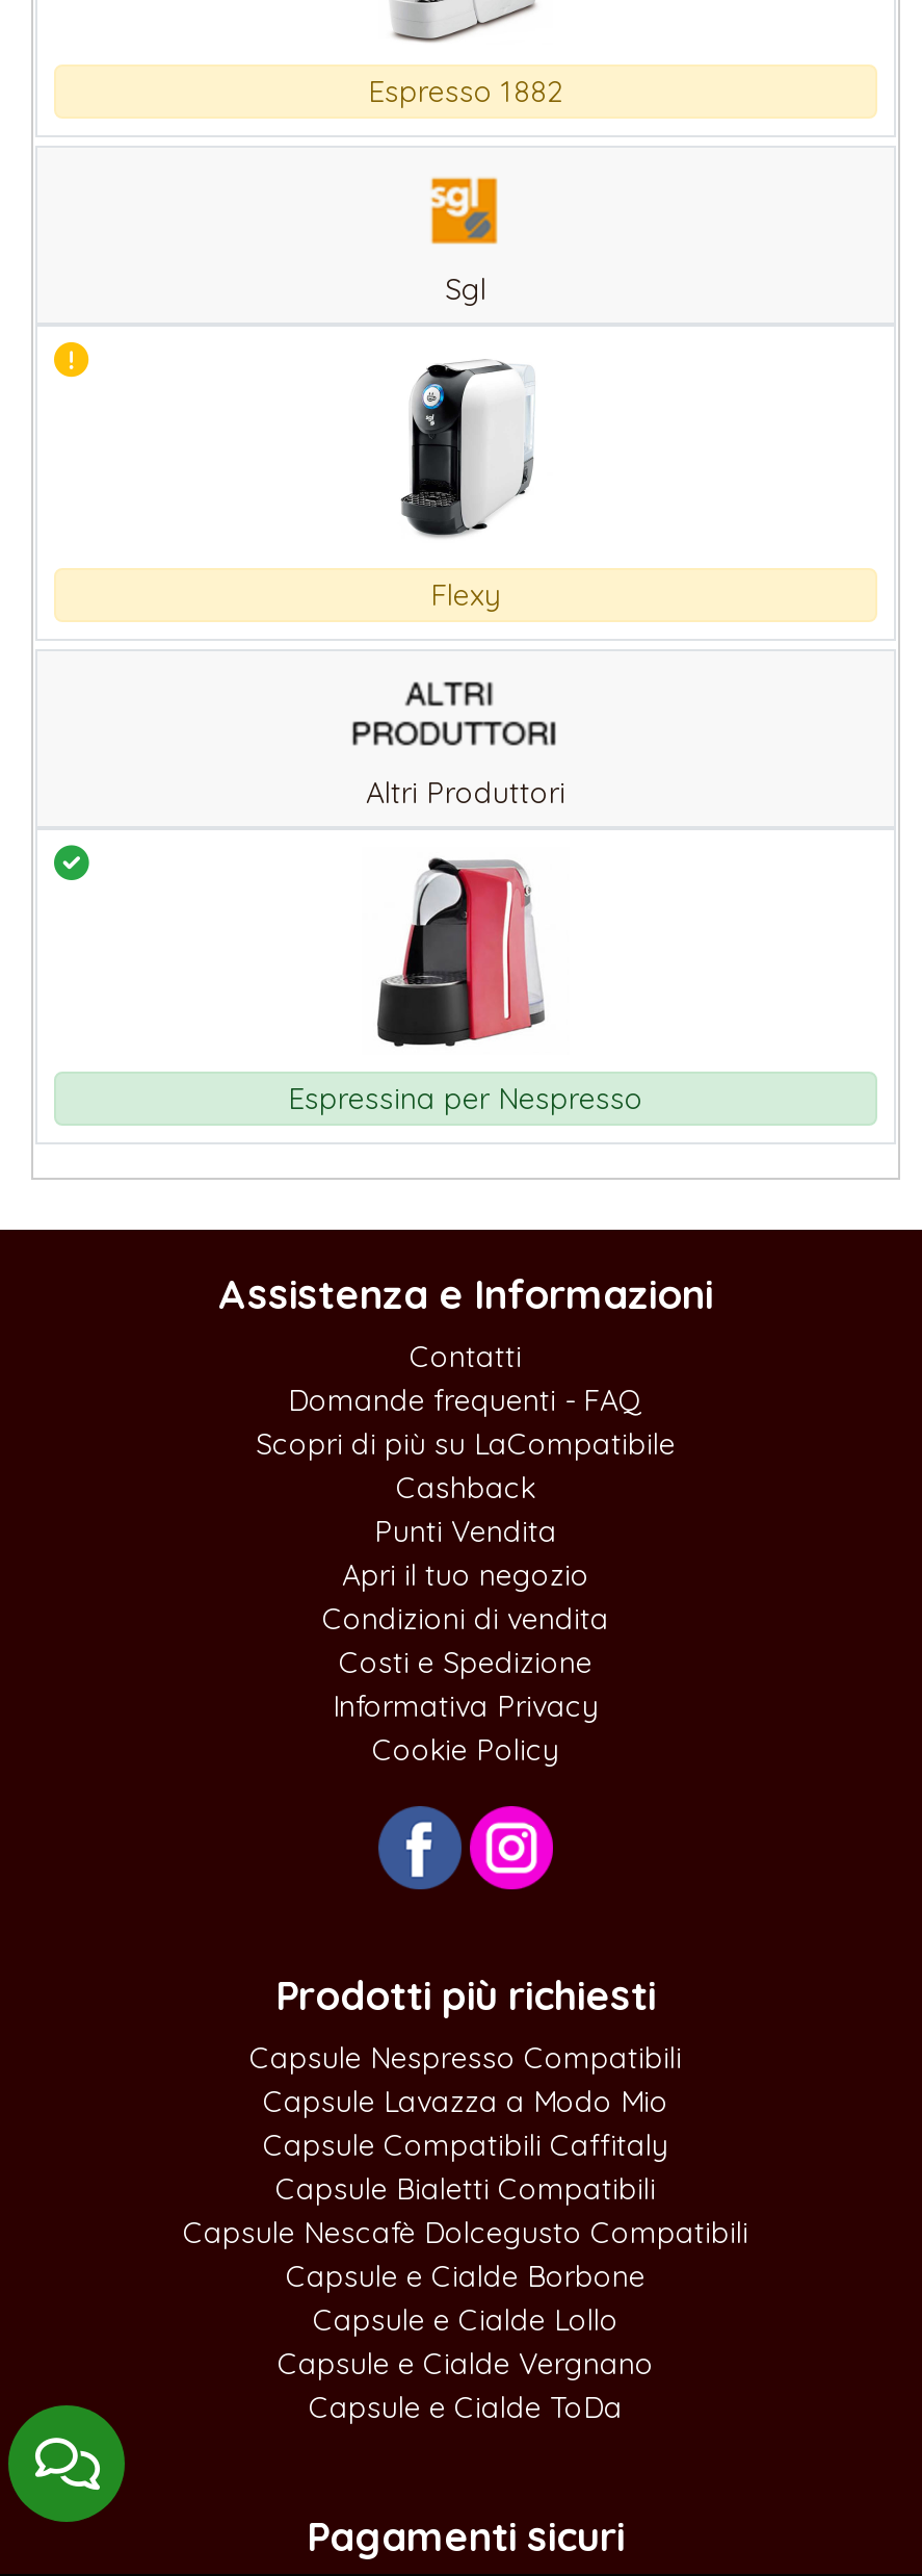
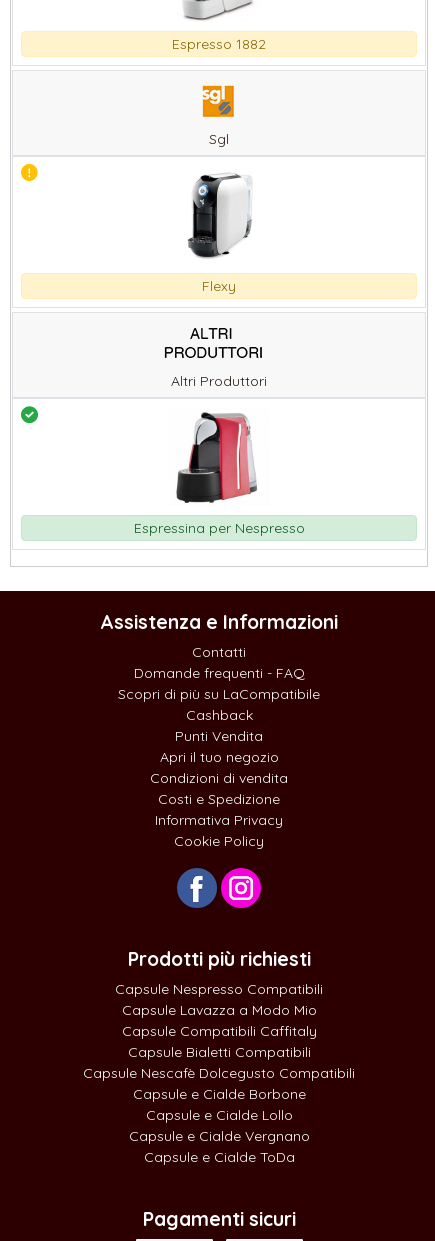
- [image]
